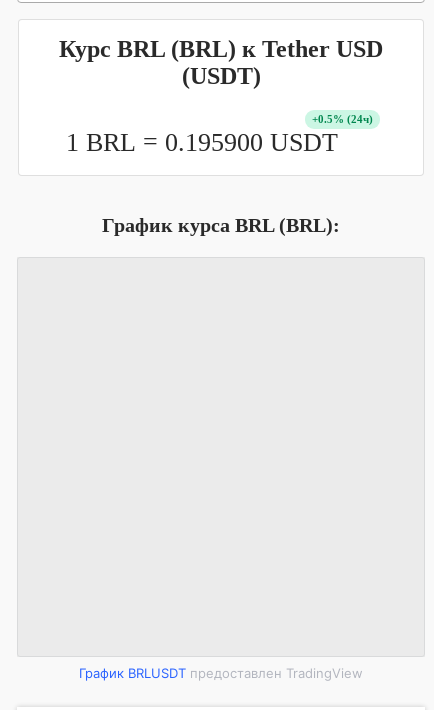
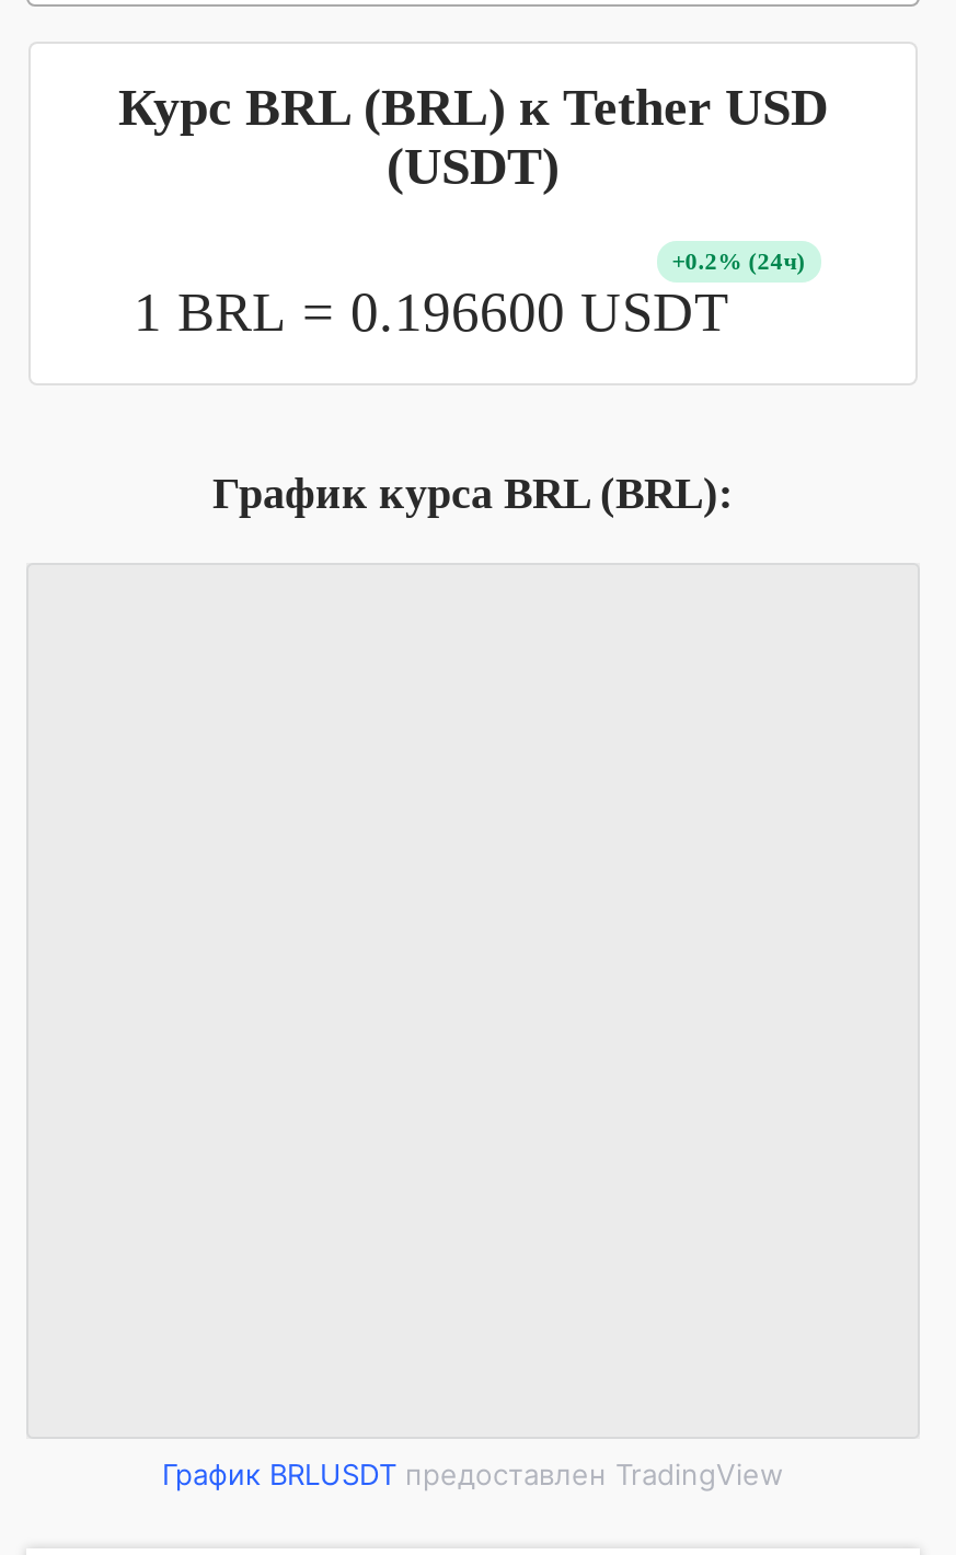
- +0.5% (24ч)
+ +0.2% (24ч)

- 1 BRL = 0.195900 USDT
+ 1 BRL = 0.196600 USDT
